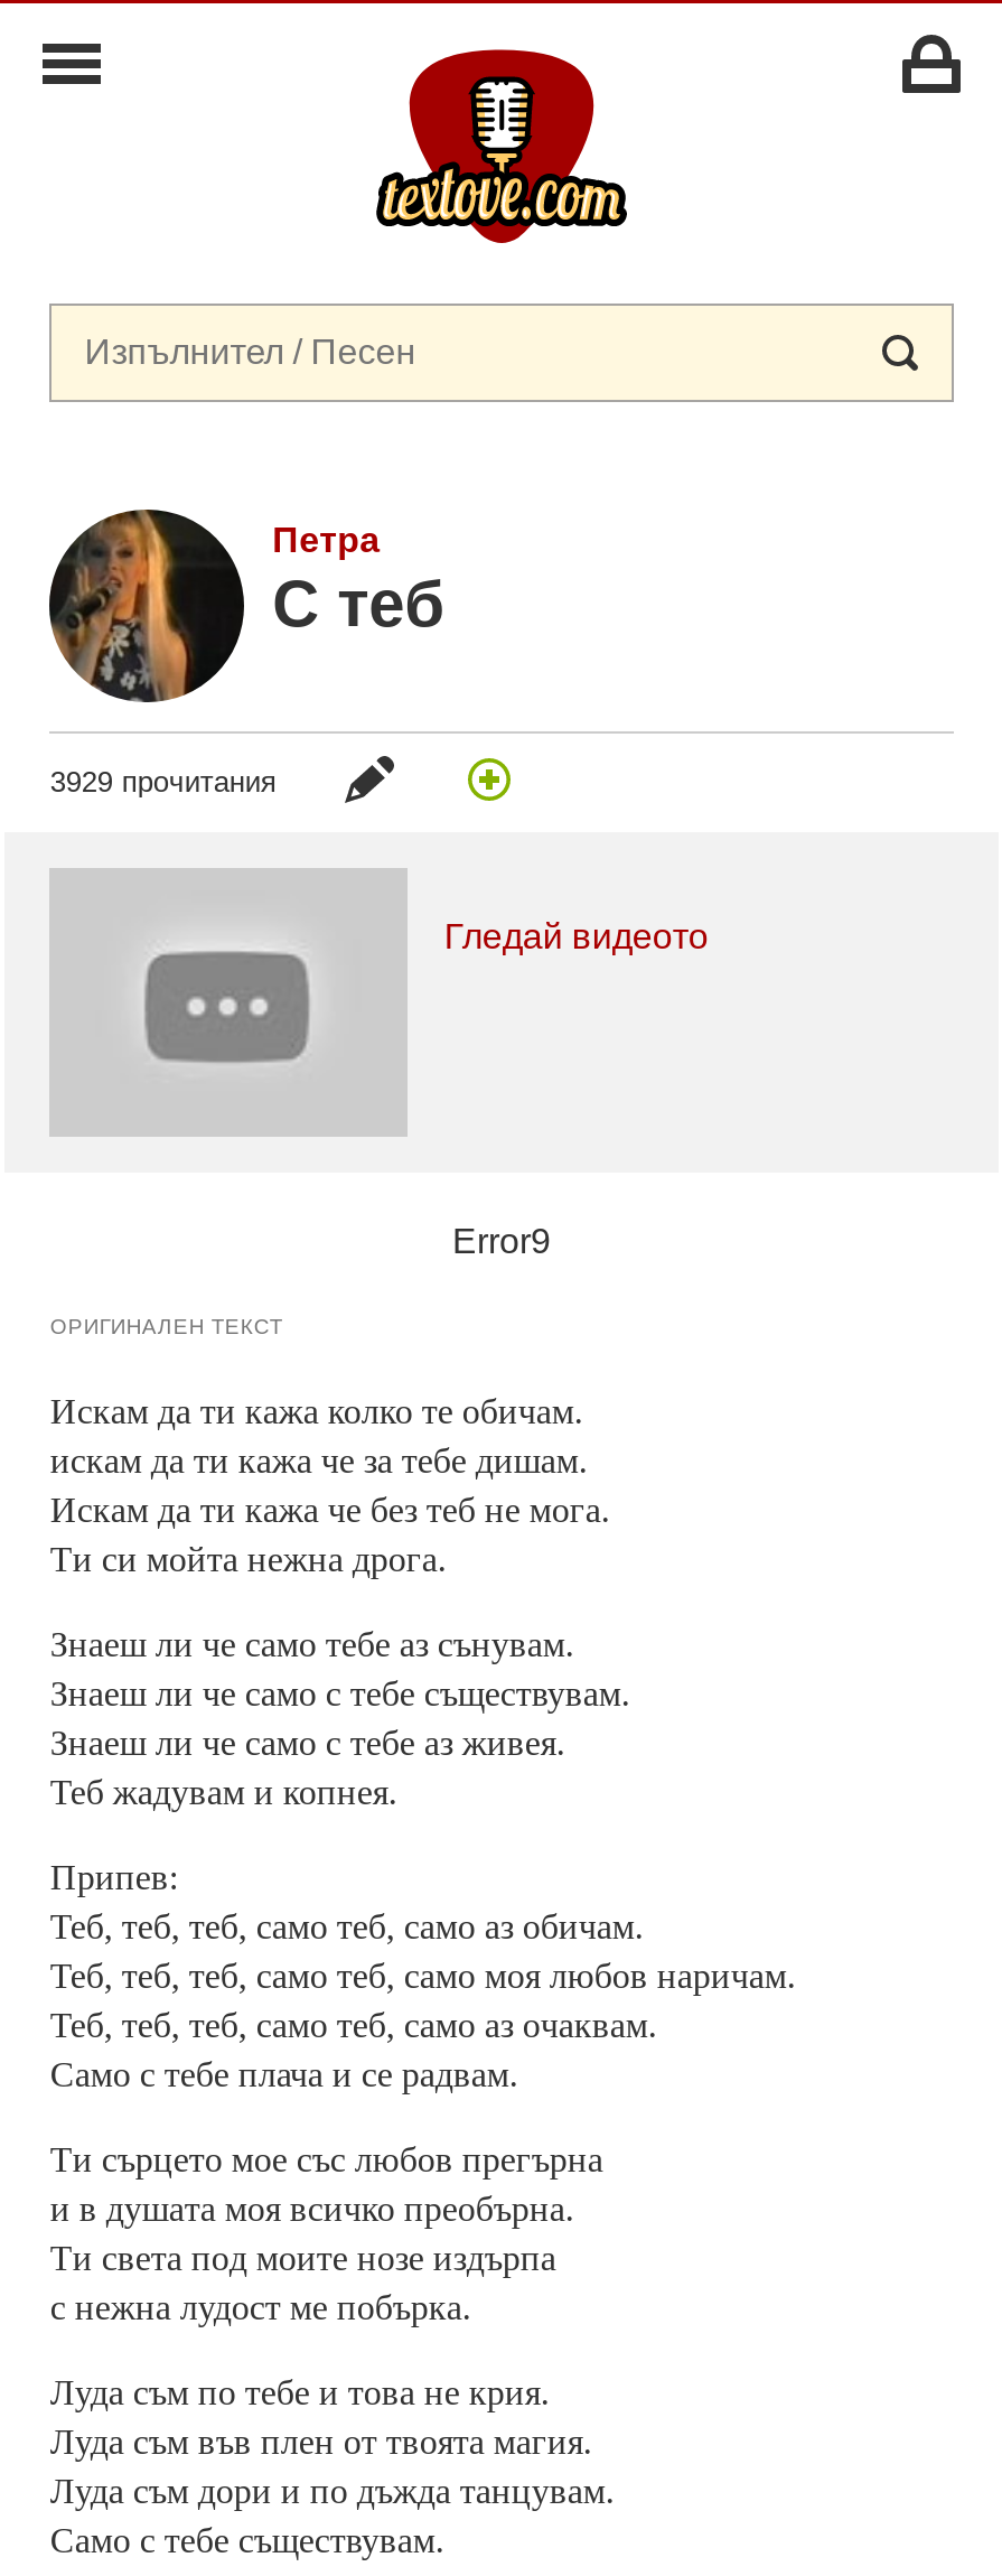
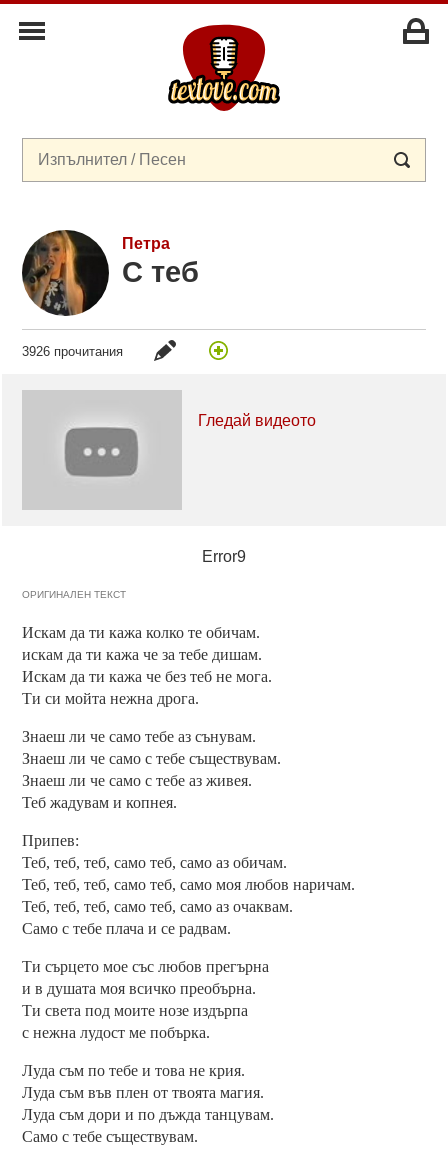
- 3929 прочитания
+ 3926 прочитания
